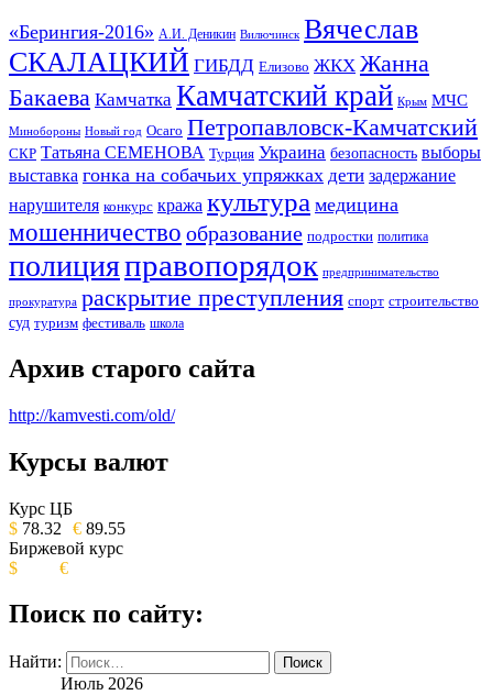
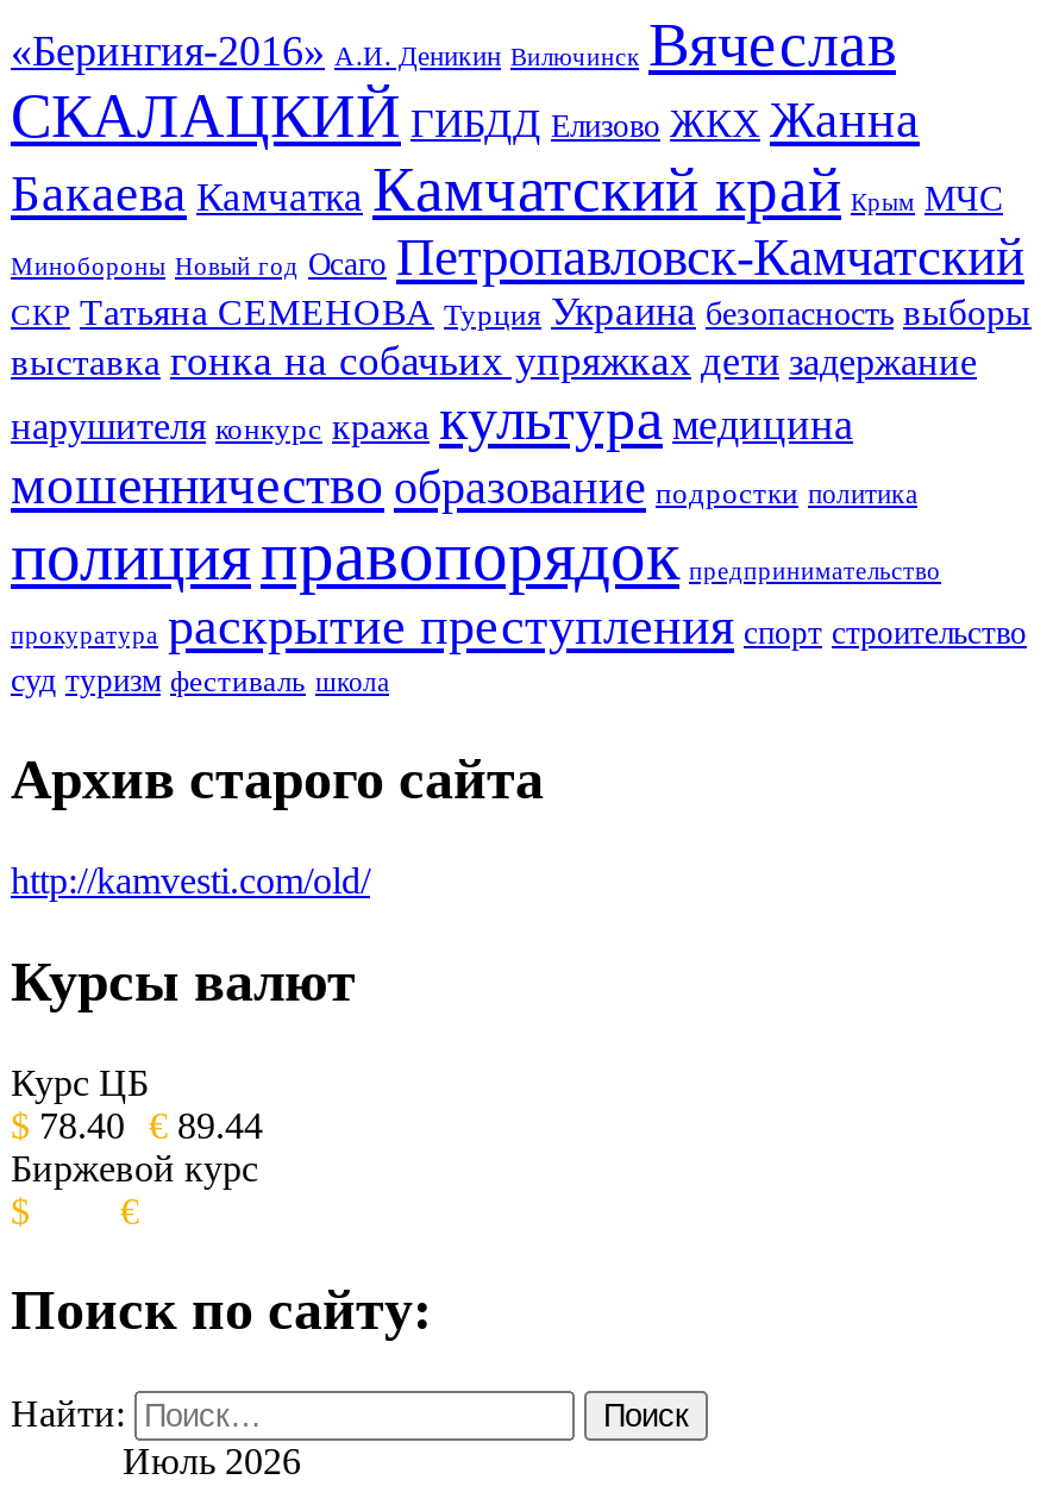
- $ 78.32 € 89.55
+ $ 78.40 € 89.44
